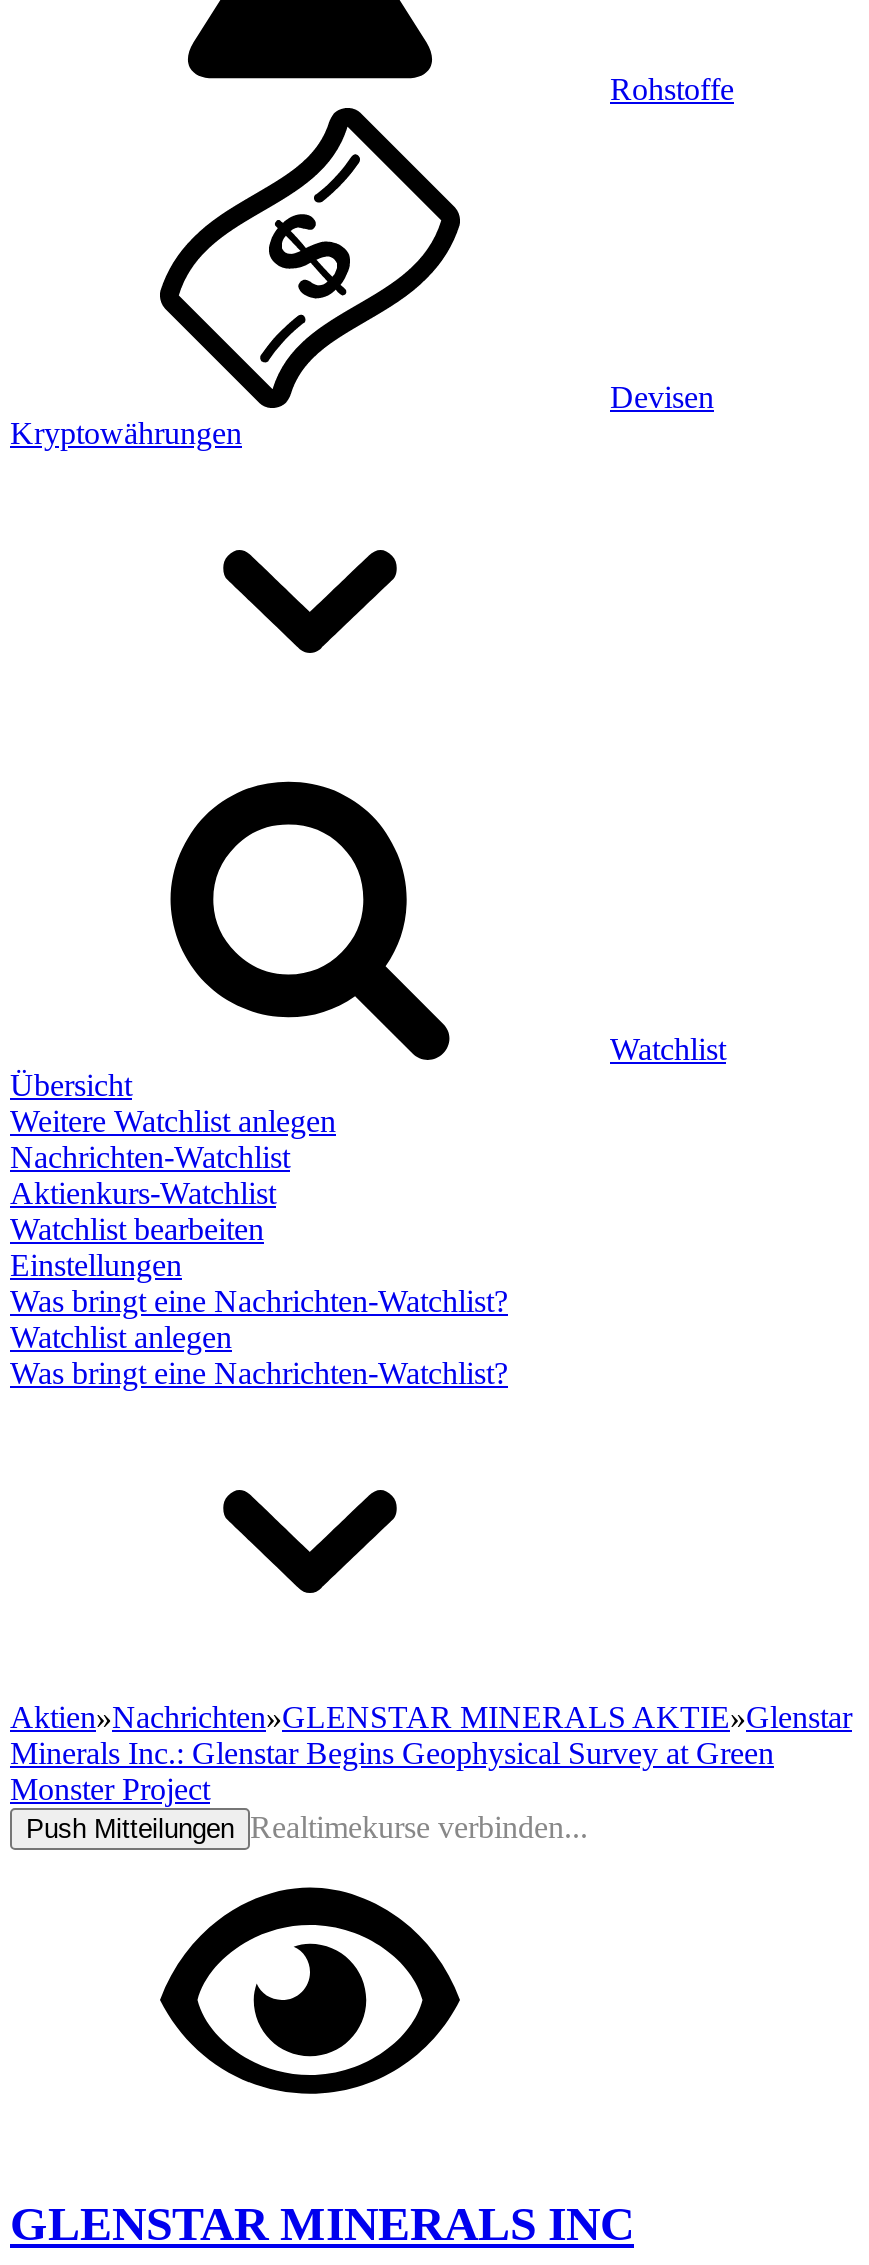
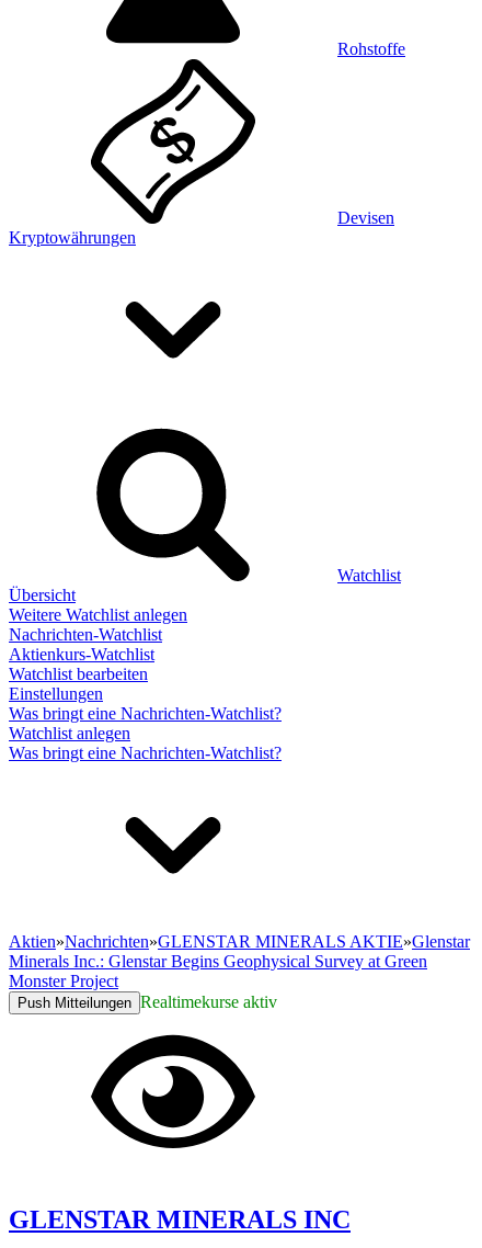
- Push Mitteilungen Realtimekurse verbinden...
+ Push Mitteilungen Realtimekurse aktiv
